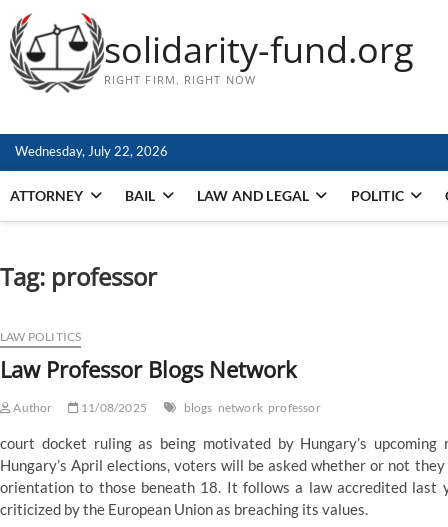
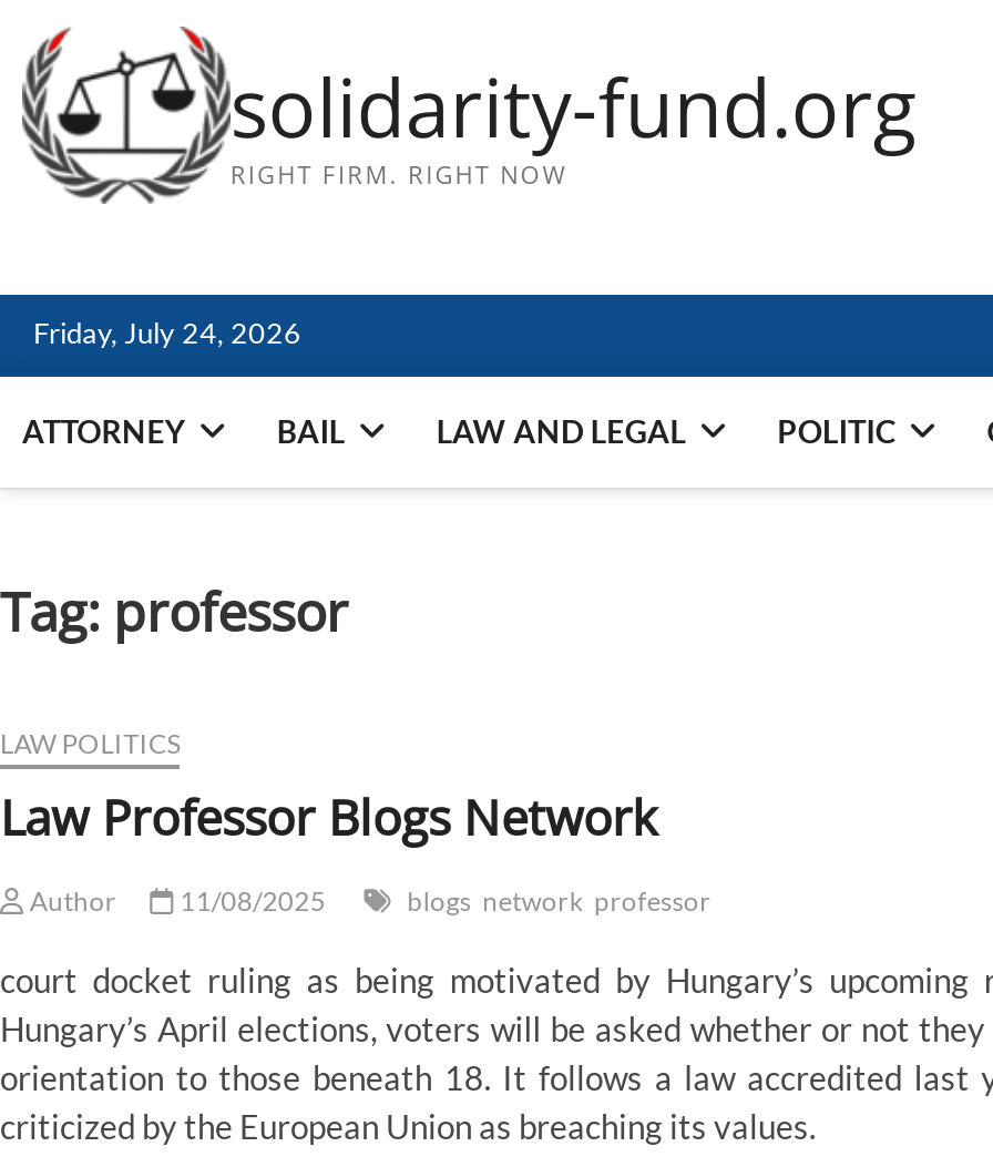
- Wednesday, July 22, 2026
+ Friday, July 24, 2026
